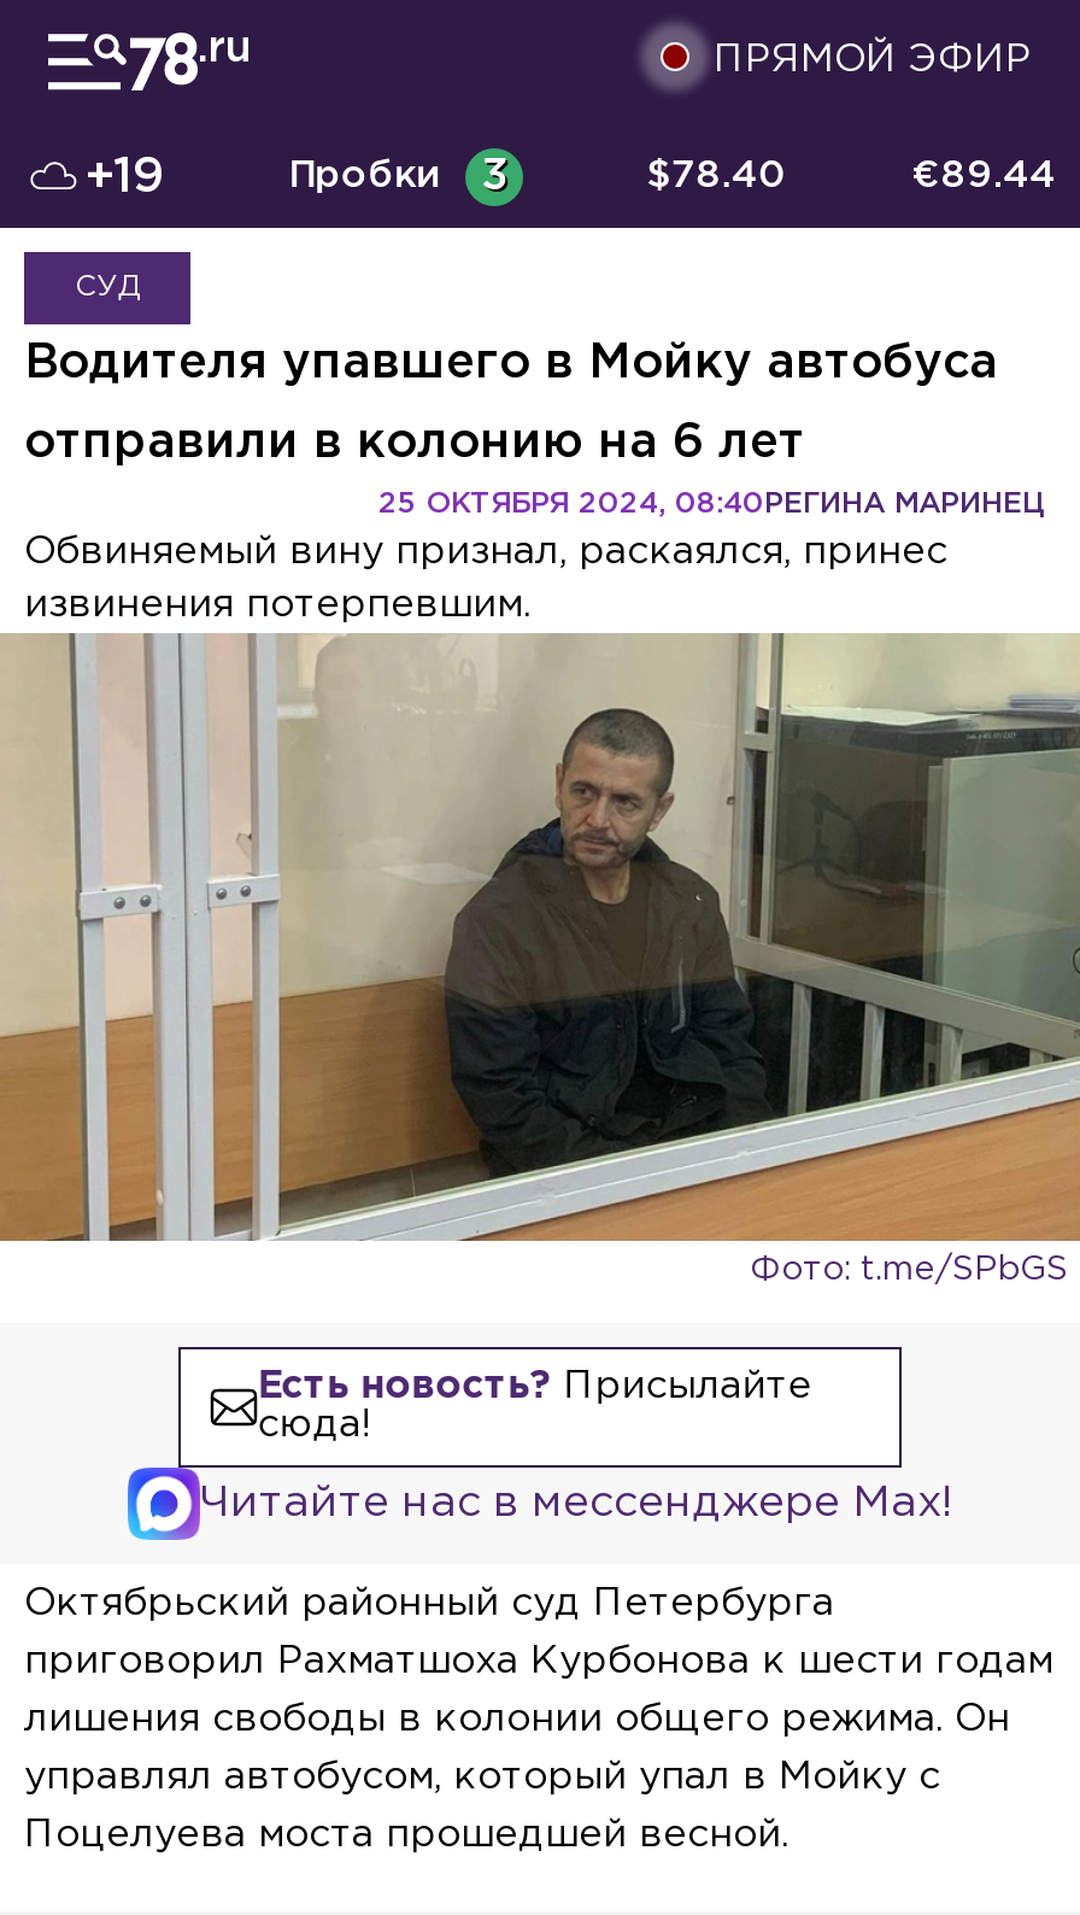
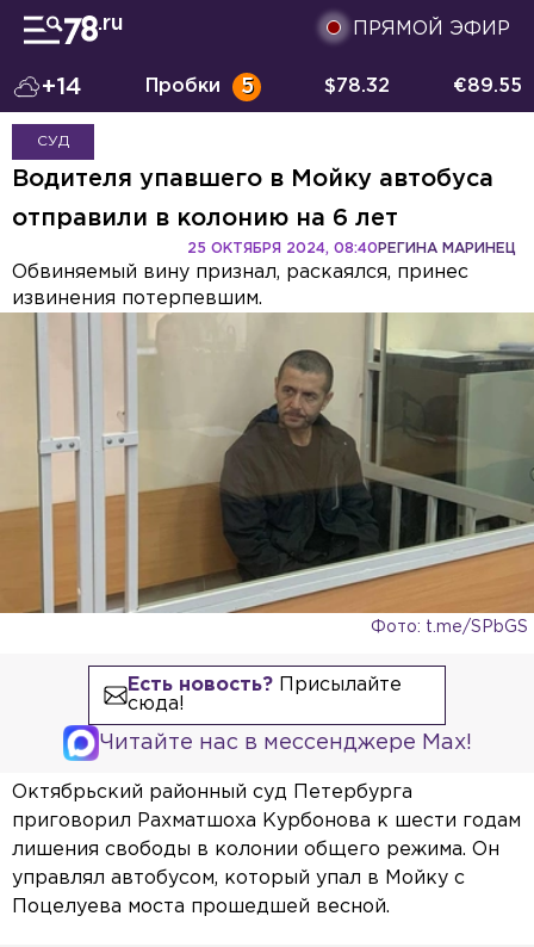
- +19
+ +14

- Пробки 3
+ Пробки 5

- $78.40
+ $78.32

- €89.44
+ €89.55
